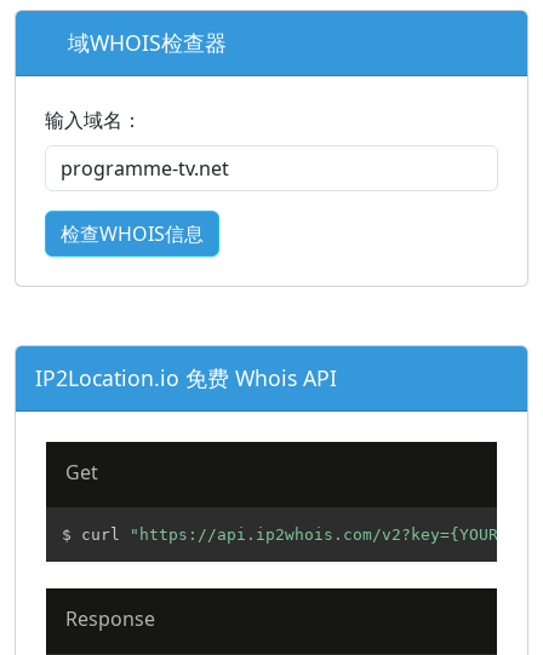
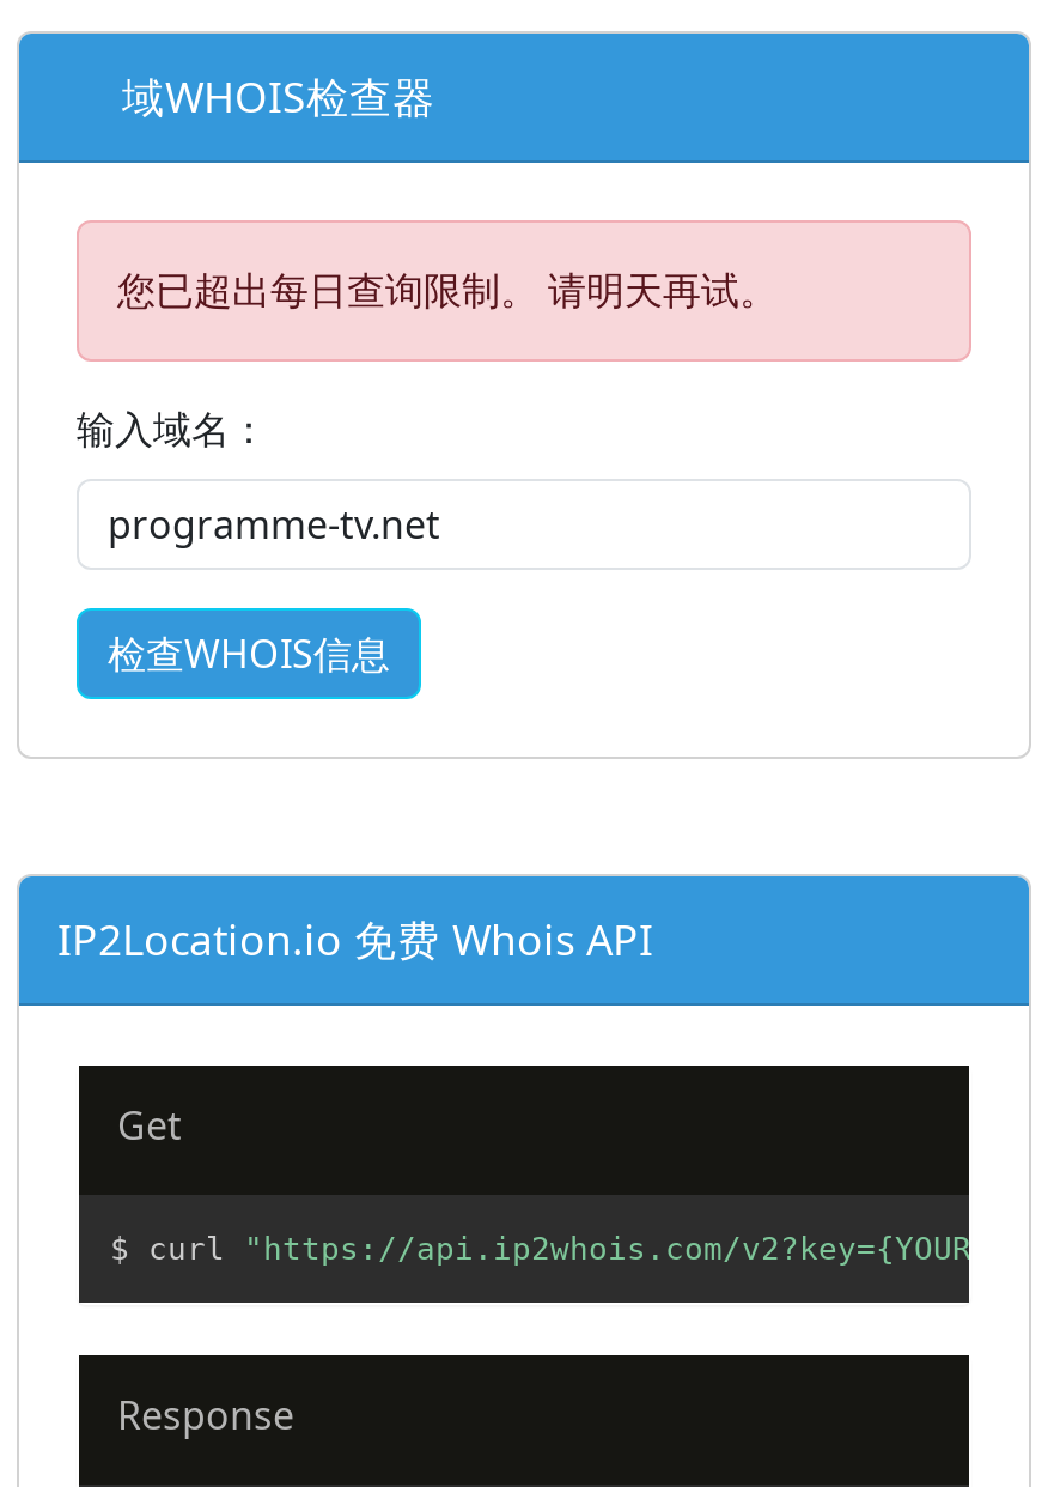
+ 您已超出每日查询限制。 请明天再试。
